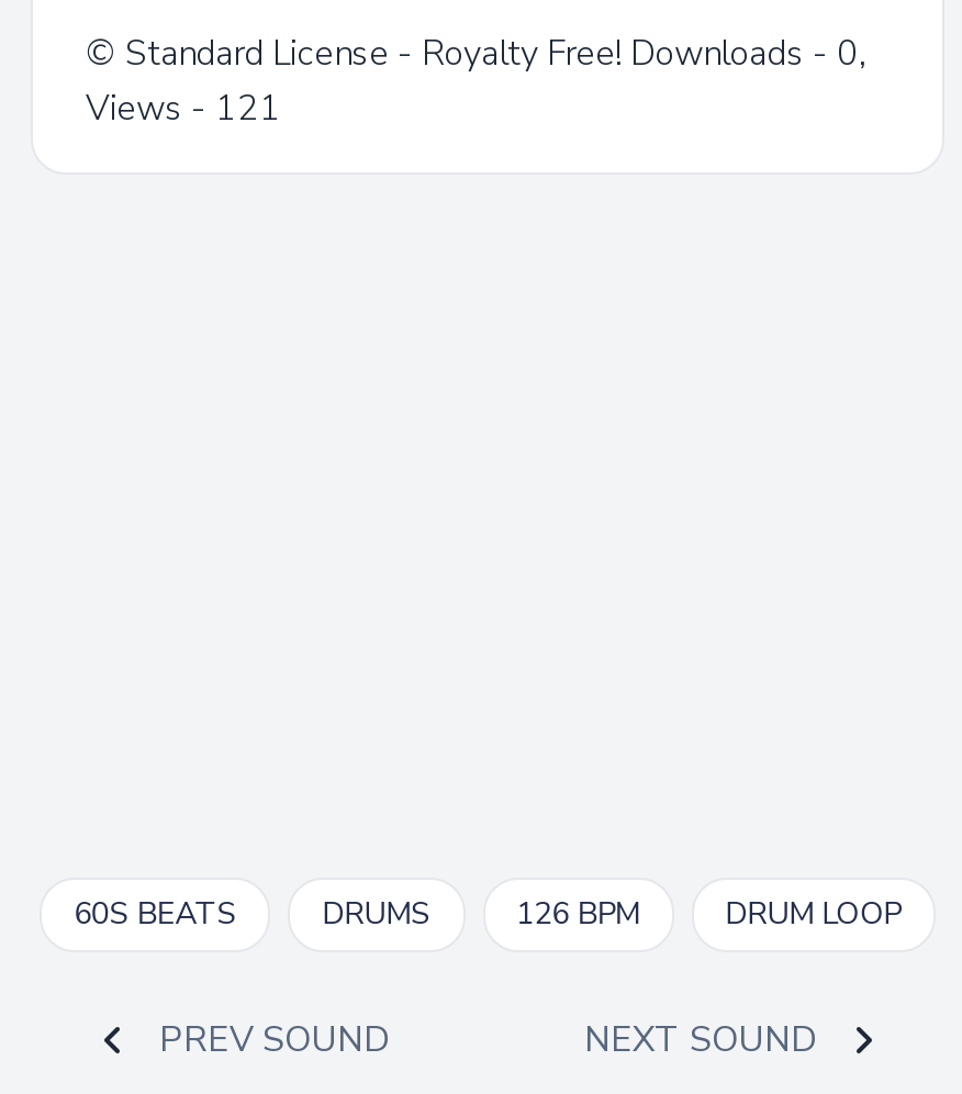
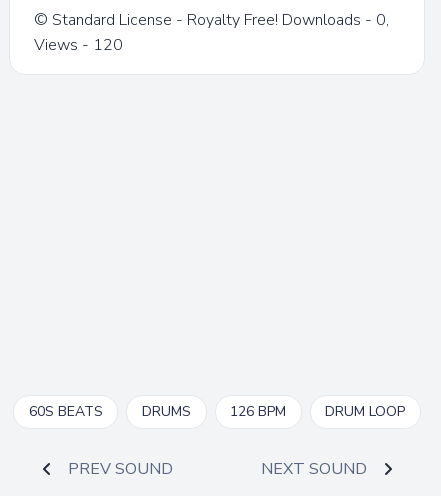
- Views - 121
+ Views - 120
